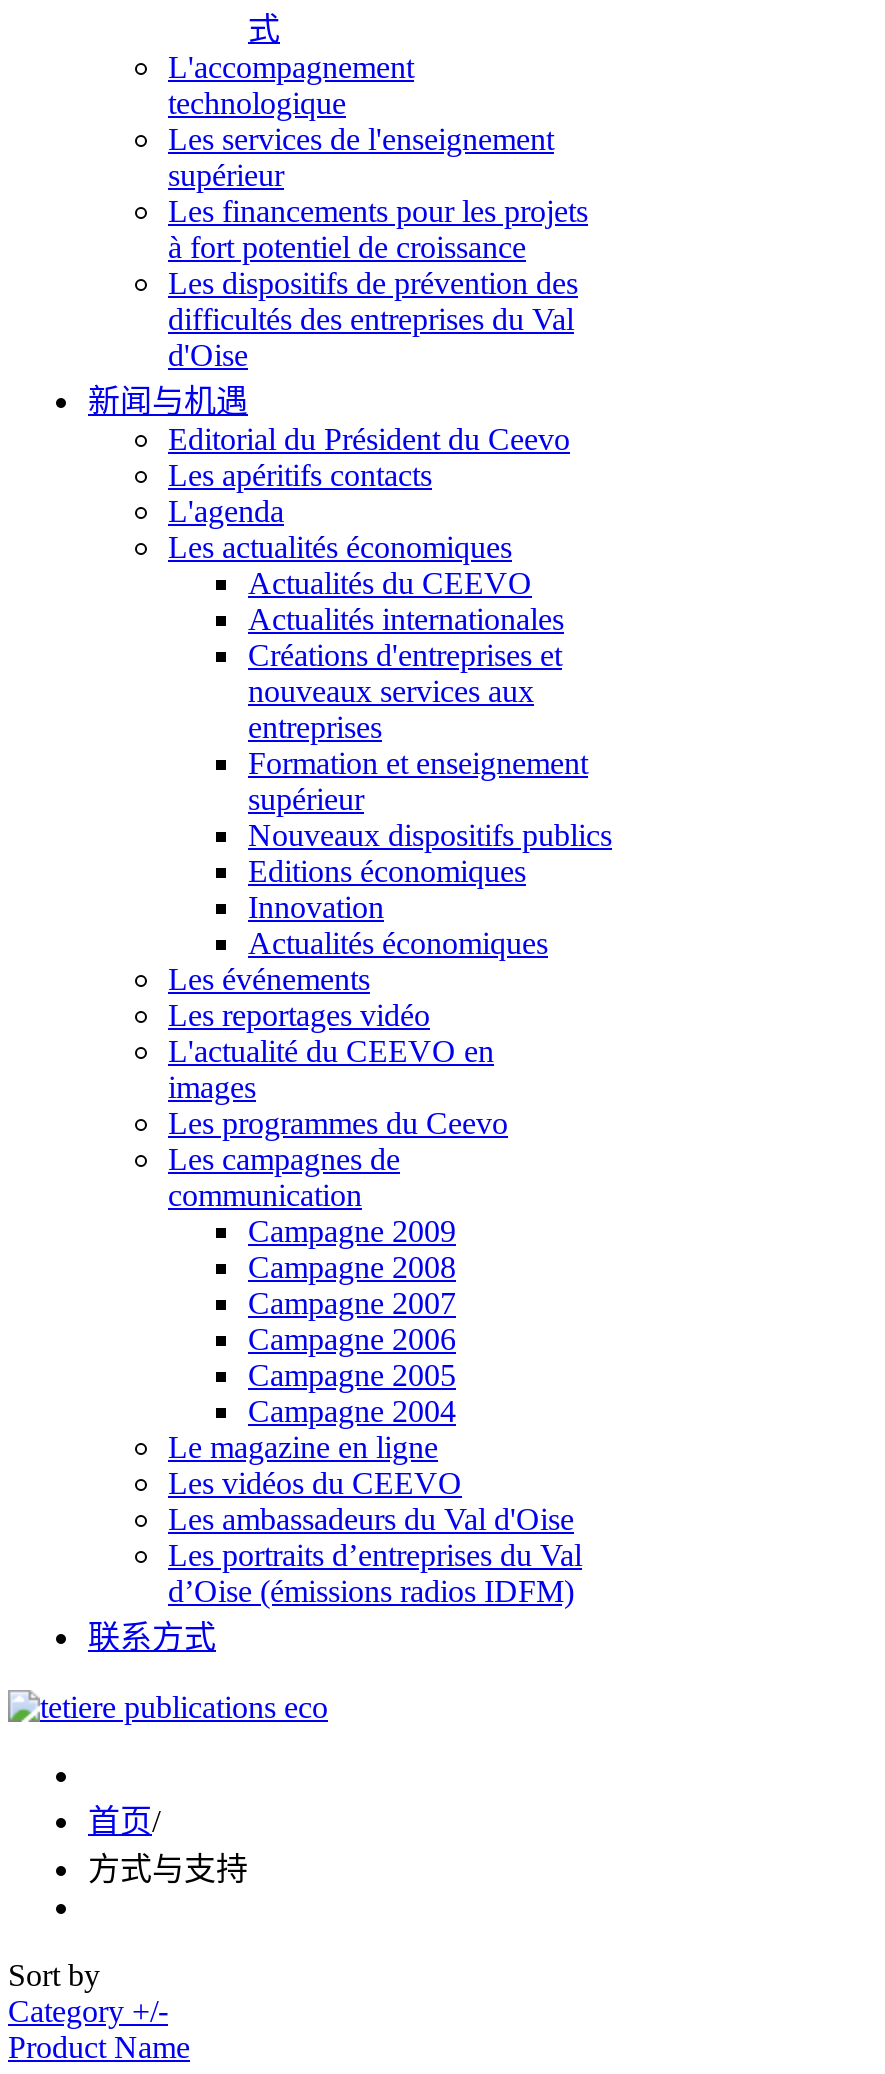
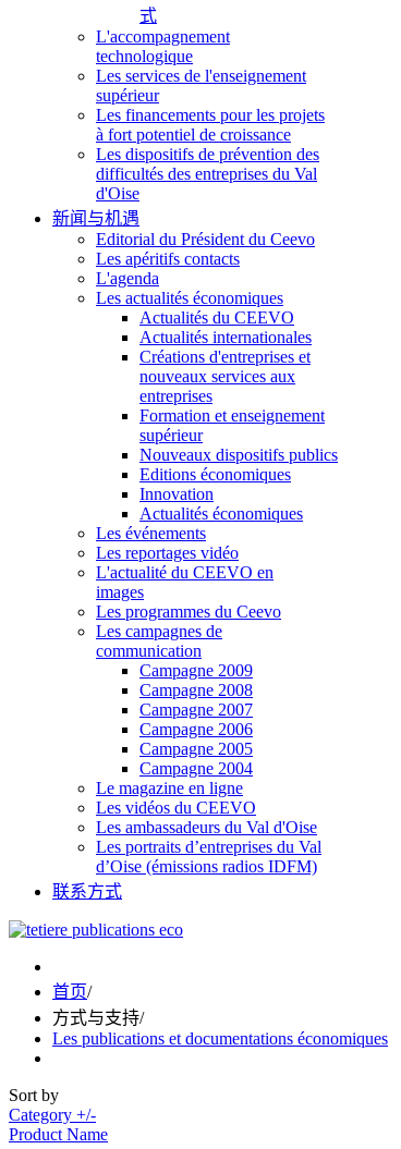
- 方式与支持
+ 方式与支持/
+ Les publications et documentations économiques
